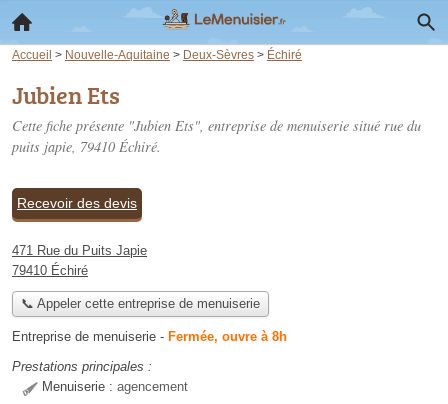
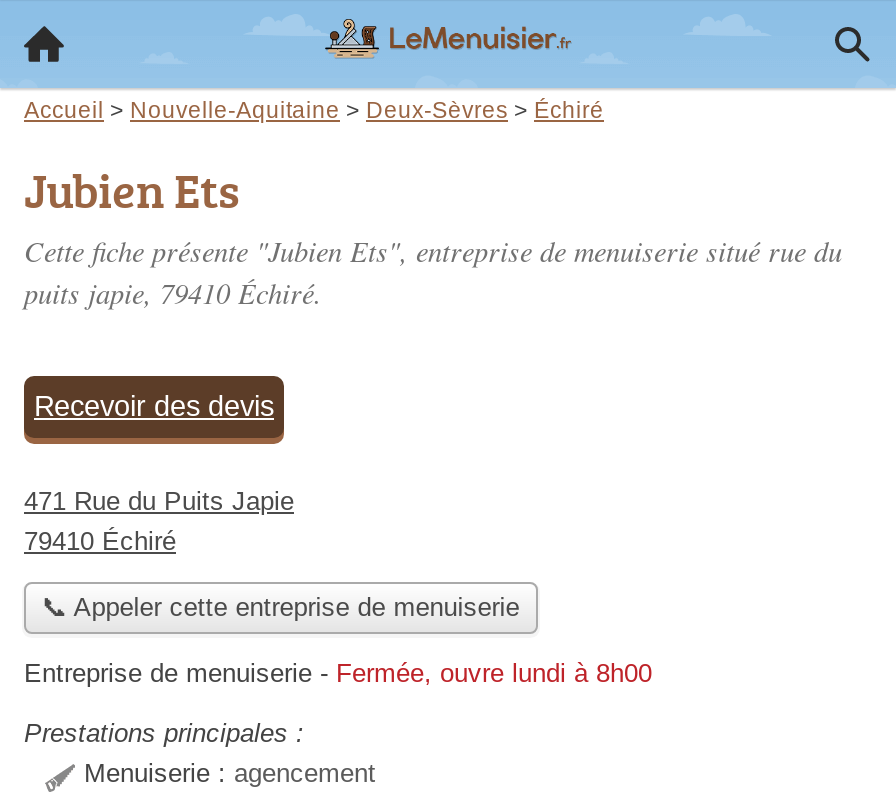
- Entreprise de menuiserie - Fermée, ouvre à 8h
+ Entreprise de menuiserie - Fermée, ouvre lundi à 8h00
